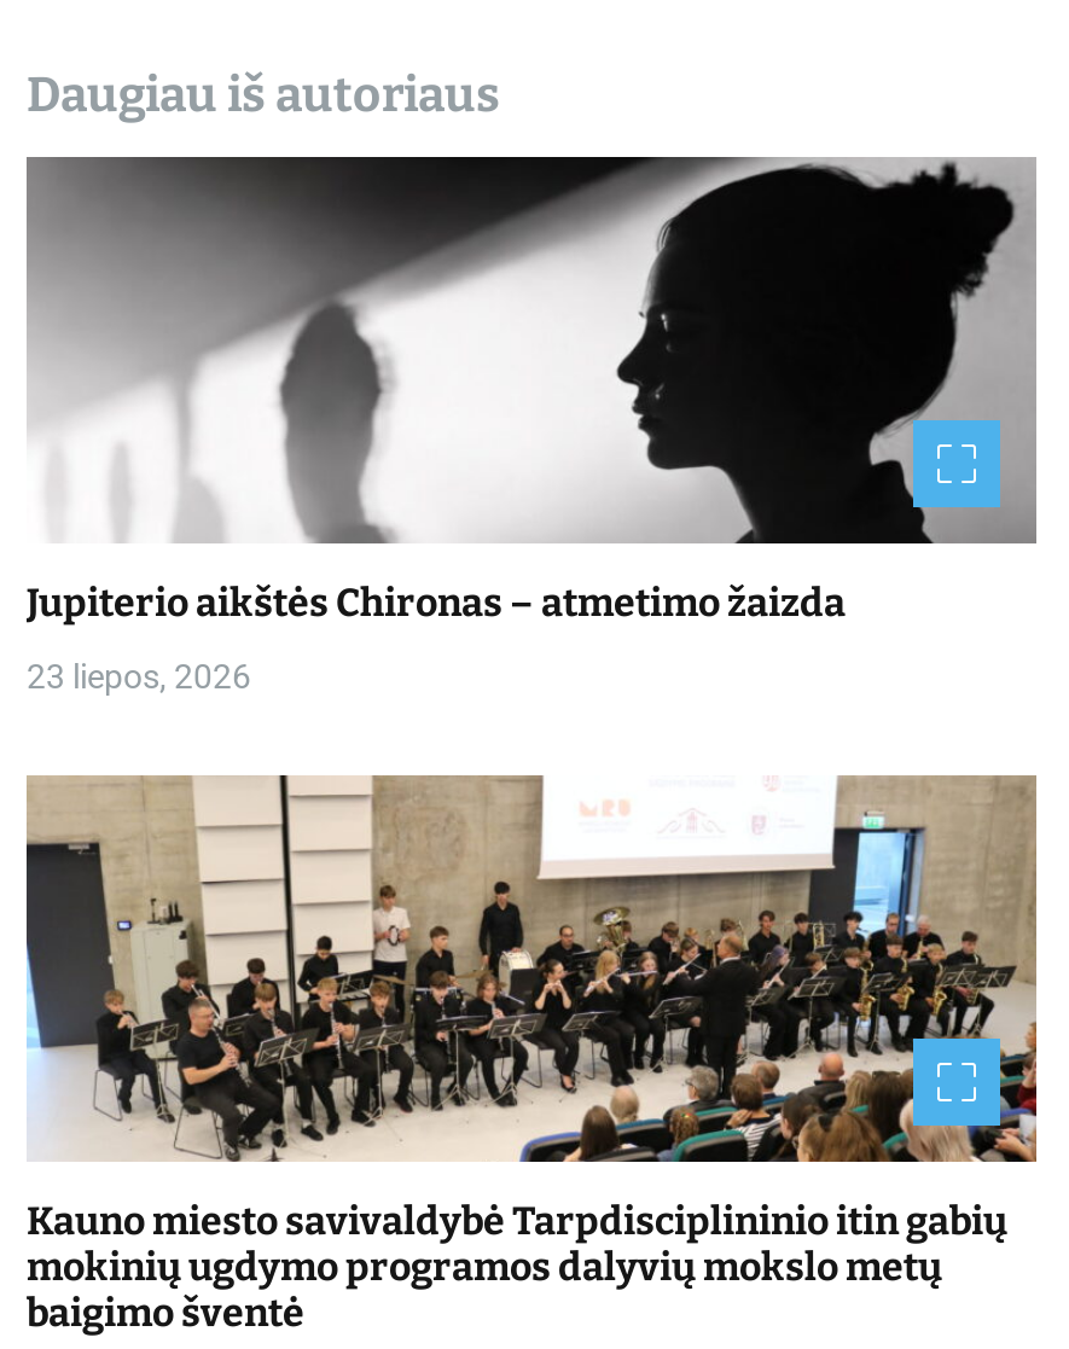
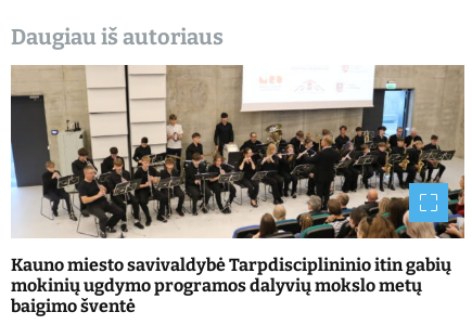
- [image]
- Jupiterio aikštės Chironas – atmetimo žaizda
- 23 liepos, 2026
